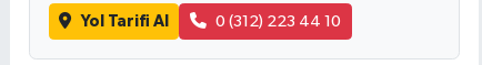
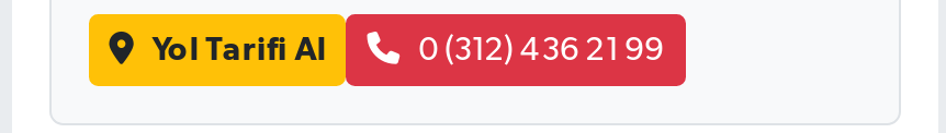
- 0 (312) 223 44 10
+ 0 (312) 436 21 99
